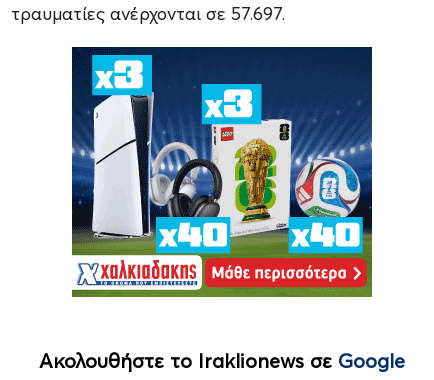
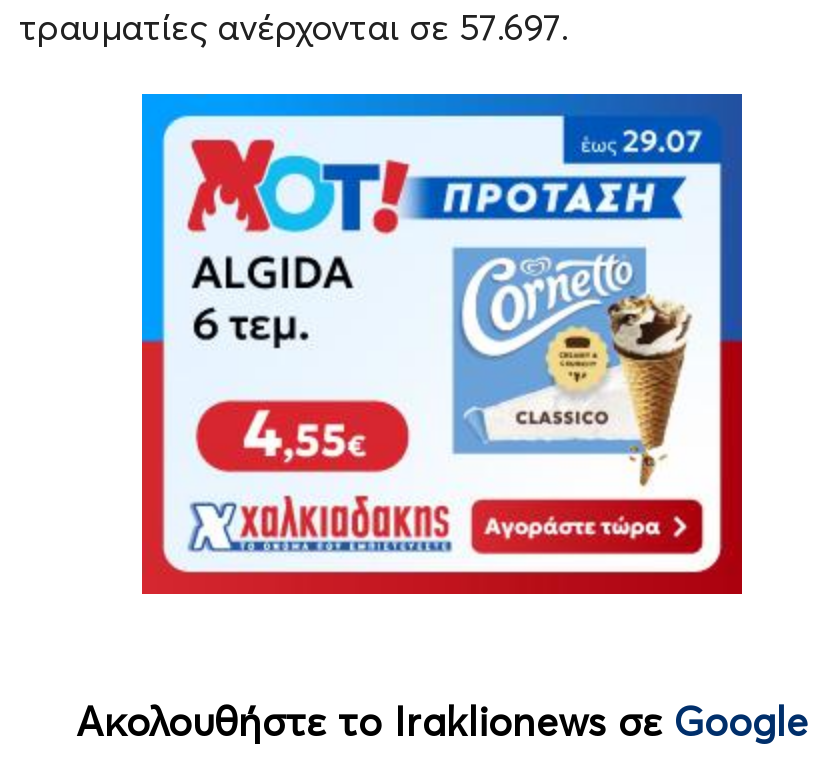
- [image]
+ [image]
